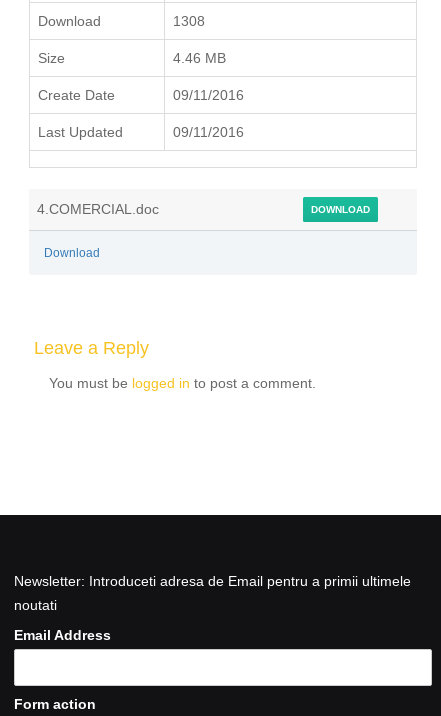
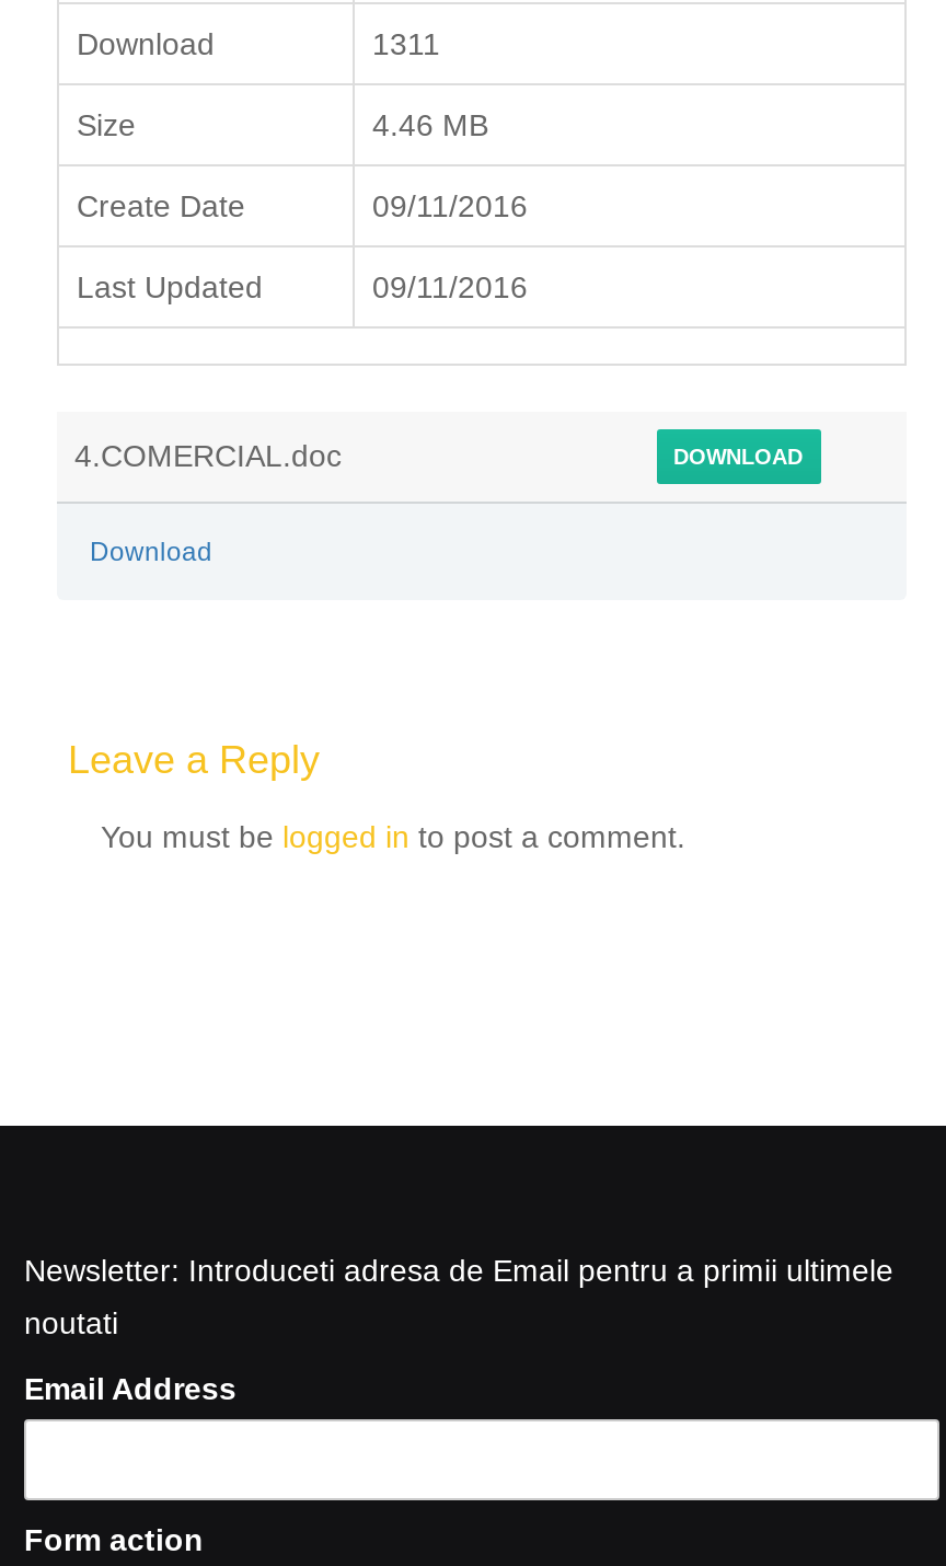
- 1308
+ 1311
